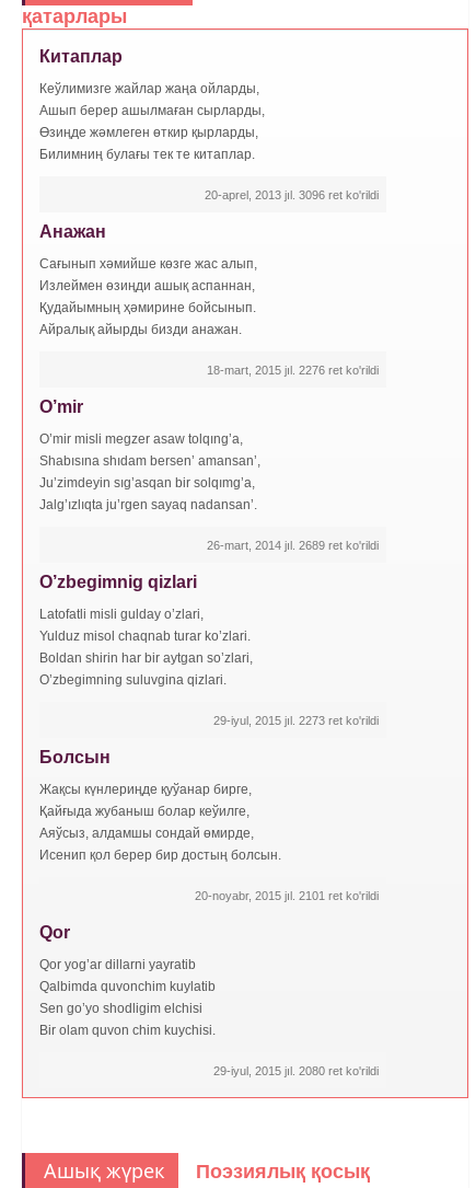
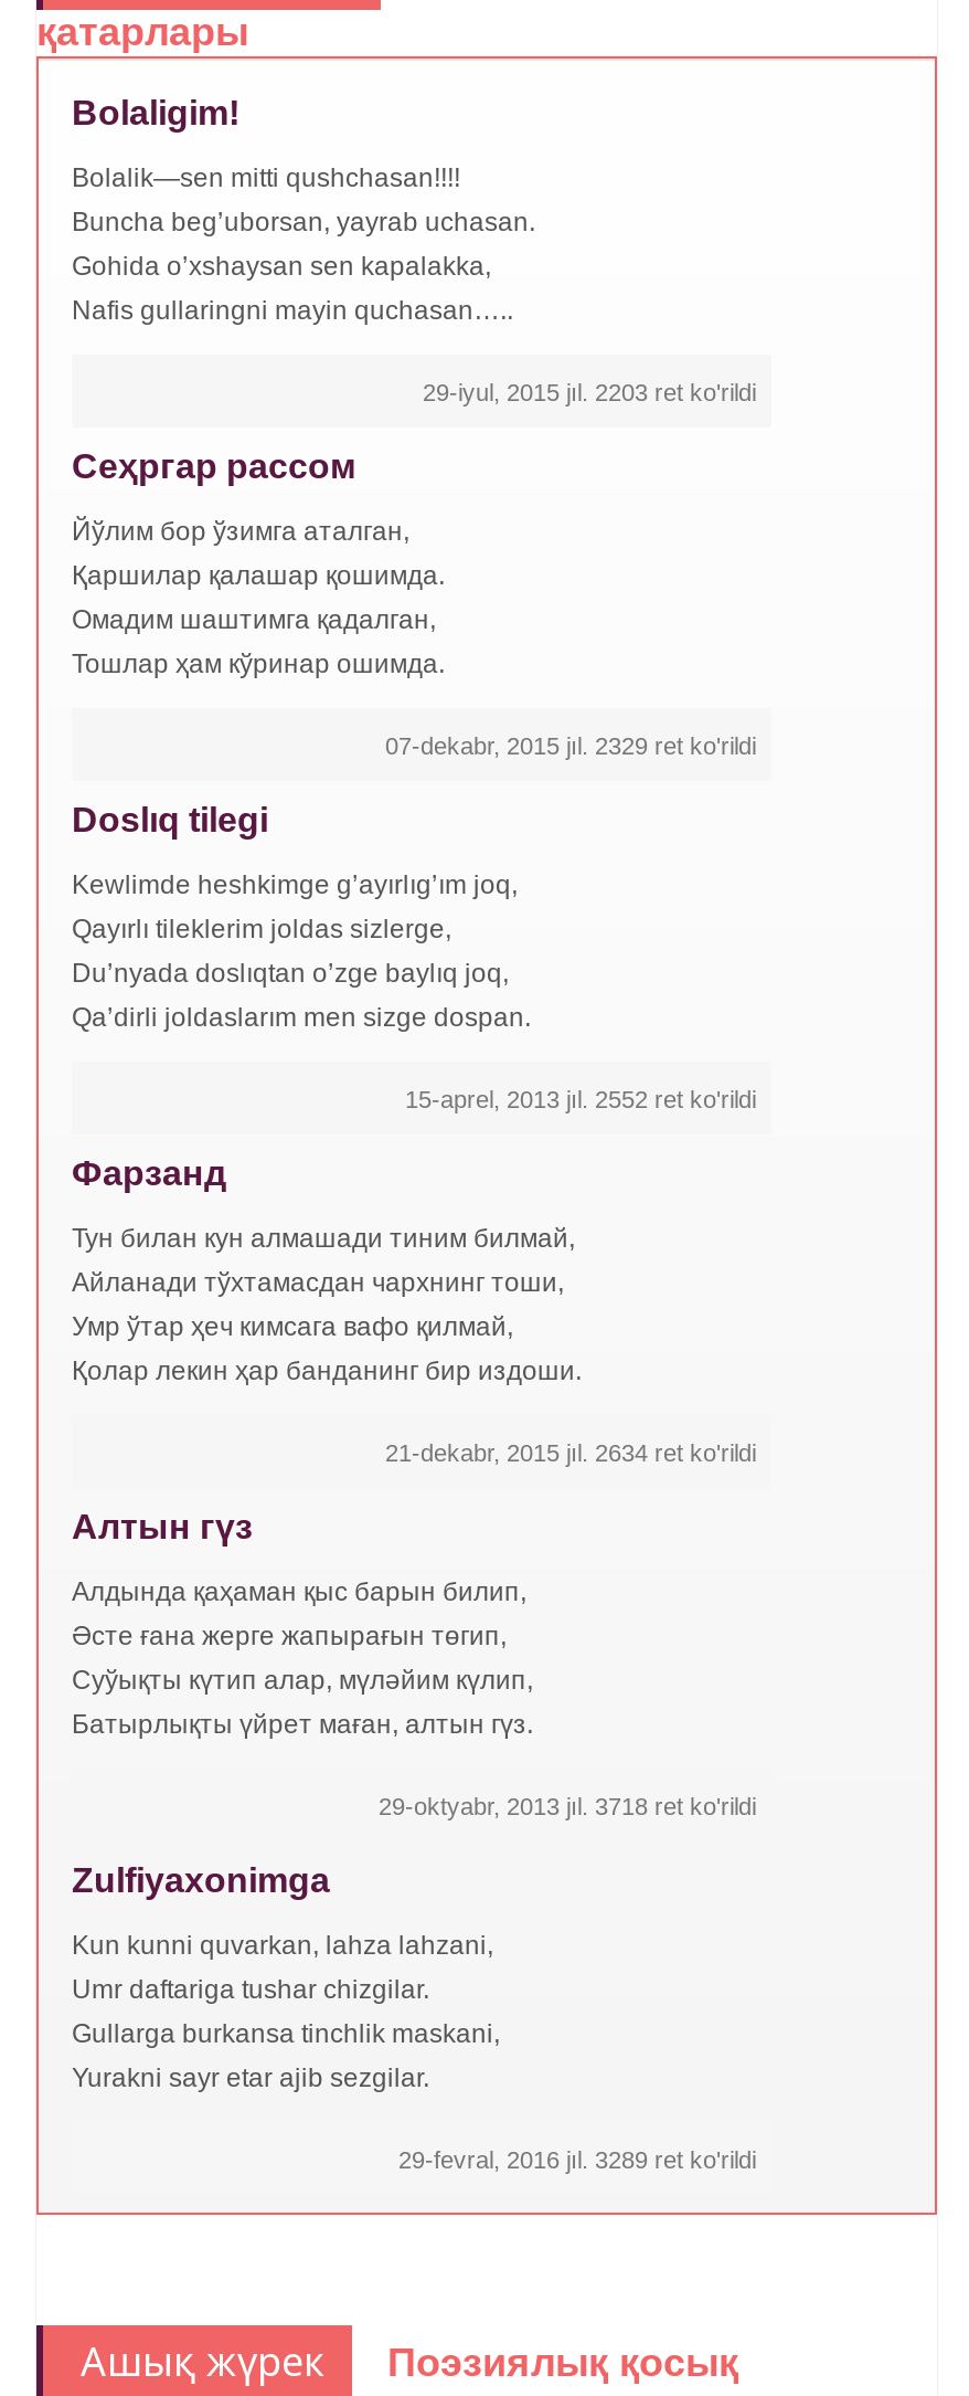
- Китаплар
+ Bolaligim!

- Кеўлимизге жайлар жаңа ойларды,
- Ашып берер ашылмаған сырларды,
- Өзиңде жәмлеген өткир қырларды,
- Билимниң булағы тек те китаплар.
+ Bolalik—sen mitti qushchasan!!!!
+ Buncha beg’uborsan, yayrab uchasan.
+ Gohida o’xshaysan sen kapalakka,
+ Nafis gullaringni mayin quchasan…..

- 20-aprel, 2013 jıl. 3096 ret ko'rildi
+ 29-iyul, 2015 jıl. 2203 ret ko'rildi

- Анажан
+ Сеҳргар рассом

- Сағынып хәмийше көзге жас алып,
- Излеймен өзиңди ашық аспаннан,
- Қудайымның ҳәмирине бойсынып.
- Айралық айырды бизди анажан.
+ Йўлим бор ўзимга аталган,
+ Қаршилар қалашар қошимда.
+ Омадим шаштимга қадалган,
+ Тошлар ҳам кўринар ошимда.

- 18-mart, 2015 jıl. 2276 ret ko'rildi
+ 07-dekabr, 2015 jıl. 2329 ret ko'rildi

- O’mir
+ Doslıq tilegi

- O’mir misli megzer asaw tolqıng’a,
- Shabısına shıdam bersen’ amansan’,
- Ju’zimdeyin sıg’asqan bir solqımg’a,
- Jalg’ızlıqta ju’rgen sayaq nadansan’.
+ Kewlimde heshkimge g’ayırlıg’ım joq,
+ Qayırlı tileklerim joldas sizlerge,
+ Du’nyada doslıqtan o’zge baylıq joq,
+ Qa’dirli joldaslarım men sizge dospan.

- 26-mart, 2014 jıl. 2689 ret ko'rildi
+ 15-aprel, 2013 jıl. 2552 ret ko'rildi

- O’zbegimnig qizlari
+ Фарзанд

- Latofatli misli gulday o’zlari,
- Yulduz misol chaqnab turar ko’zlari.
- Boldan shirin har bir aytgan so’zlari,
- O’zbegimning suluvgina qizlari.
+ Тун билан кун алмашади тиним билмай,
+ Айланади тўхтамасдан чархнинг тоши,
+ Умр ўтар ҳеч кимсага вафо қилмай,
+ Қолар лекин ҳар банданинг бир издоши.

- 29-iyul, 2015 jıl. 2273 ret ko'rildi
+ 21-dekabr, 2015 jıl. 2634 ret ko'rildi

- Болсын
+ Алтын гүз

- Жақсы күнлериңде қуўанар бирге,
- Қайғыда жубаныш болар кеўилге,
- Аяўсыз, алдамшы сондай өмирде,
- Исенип қол берер бир достың болсын.
+ Алдында қаҳаман қыс барын билип,
+ Әсте ғана жерге жапырағын төгип,
+ Суўықты күтип алар, мүләйим күлип,
+ Батырлықты үйрет маған, алтын гүз.

- 20-noyabr, 2015 jıl. 2101 ret ko'rildi
+ 29-oktyabr, 2013 jıl. 3718 ret ko'rildi

- Qor
+ Zulfiyaxonimga

- Qor yog’ar dillarni yayratib
- Qalbimda quvonchim kuylatib
- Sen go’yo shodligim elchisi
- Bir olam quvon chim kuychisi.
+ Kun kunni quvarkan, lahza lahzani,
+ Umr daftariga tushar chizgilar.
+ Gullarga burkansa tinchlik maskani,
+ Yurakni sayr etar ajib sezgilar.

- 29-iyul, 2015 jıl. 2080 ret ko'rildi
+ 29-fevral, 2016 jıl. 3289 ret ko'rildi
